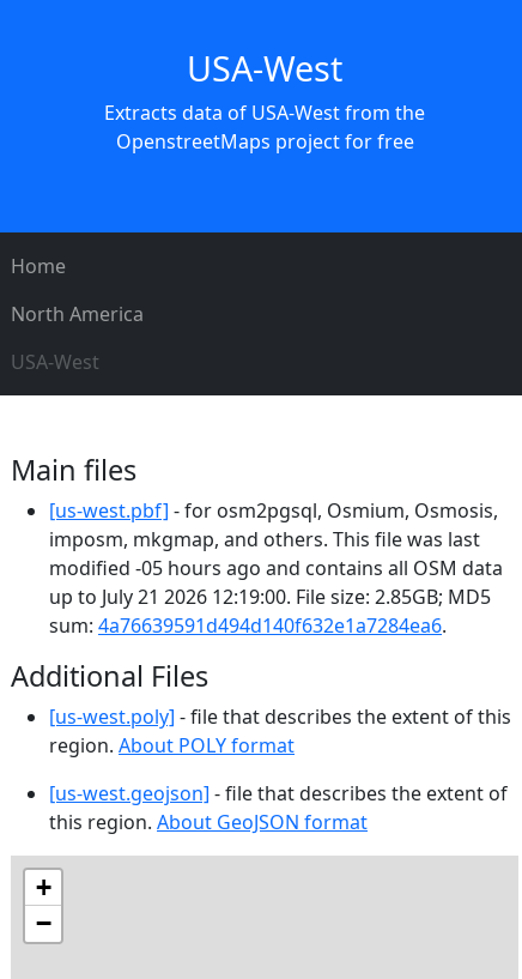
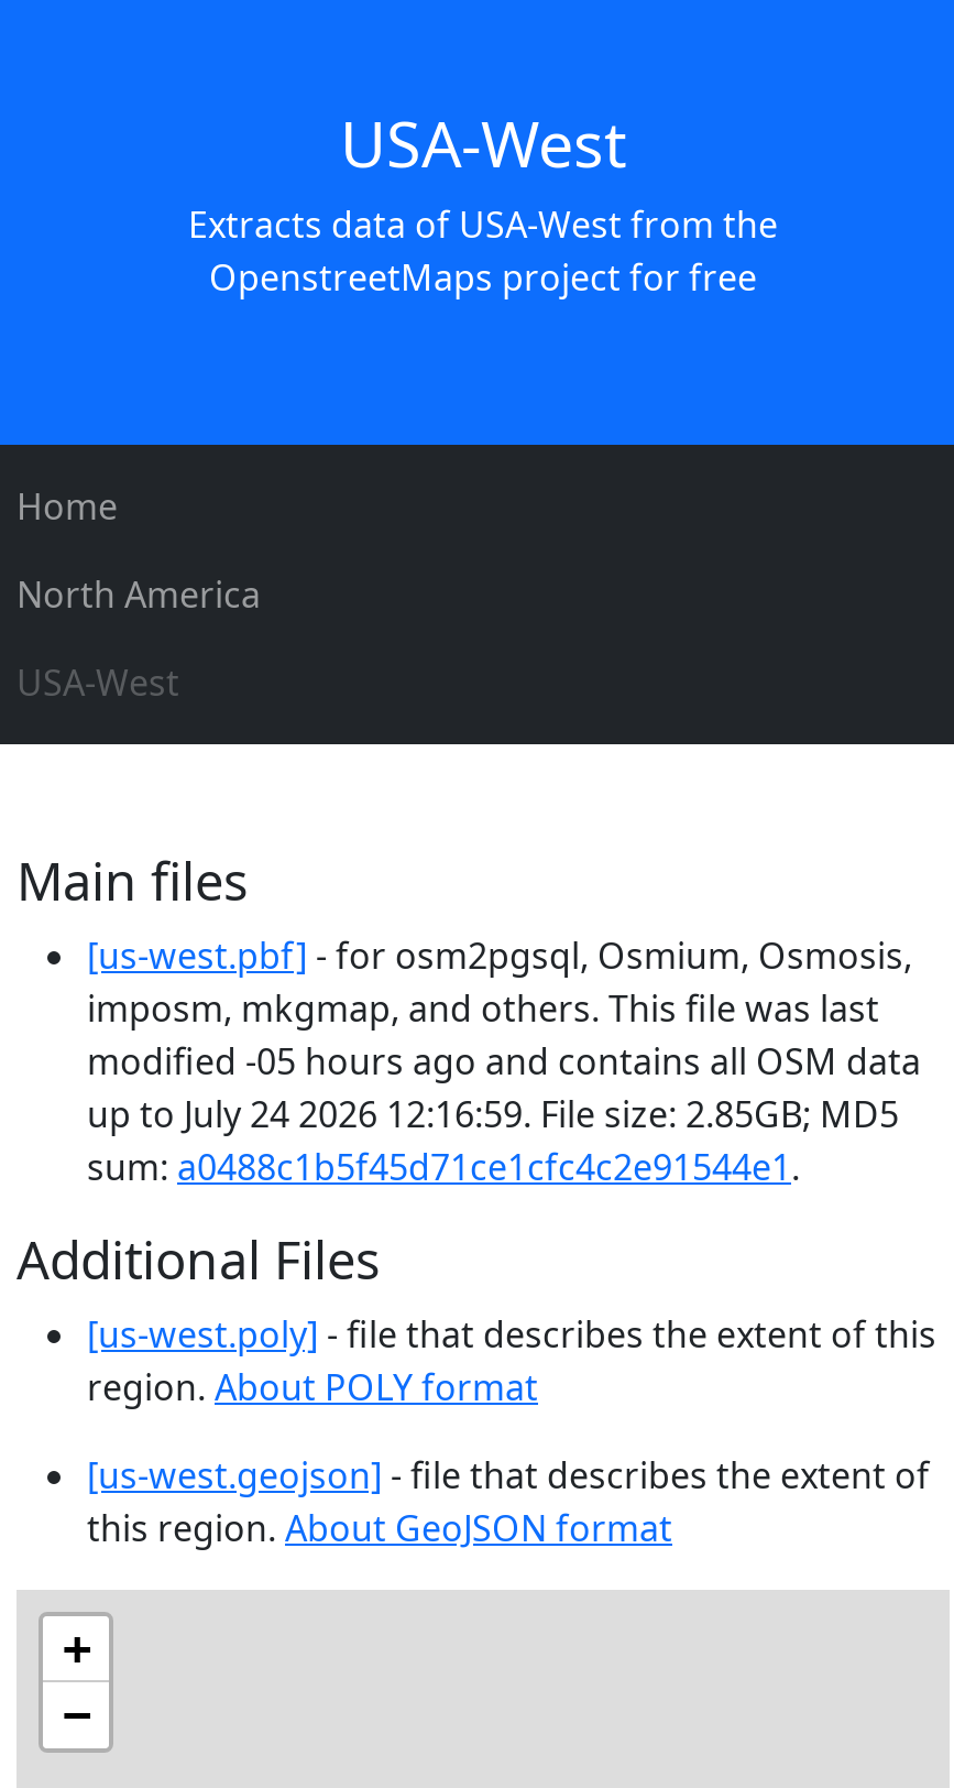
- up to July 21 2026 12:19:00. File size: 2.85GB; MD5
+ up to July 24 2026 12:16:59. File size: 2.85GB; MD5

- sum: 4a76639591d494d140f632e1a7284ea6.
+ sum: a0488c1b5f45d71ce1cfc4c2e91544e1.
